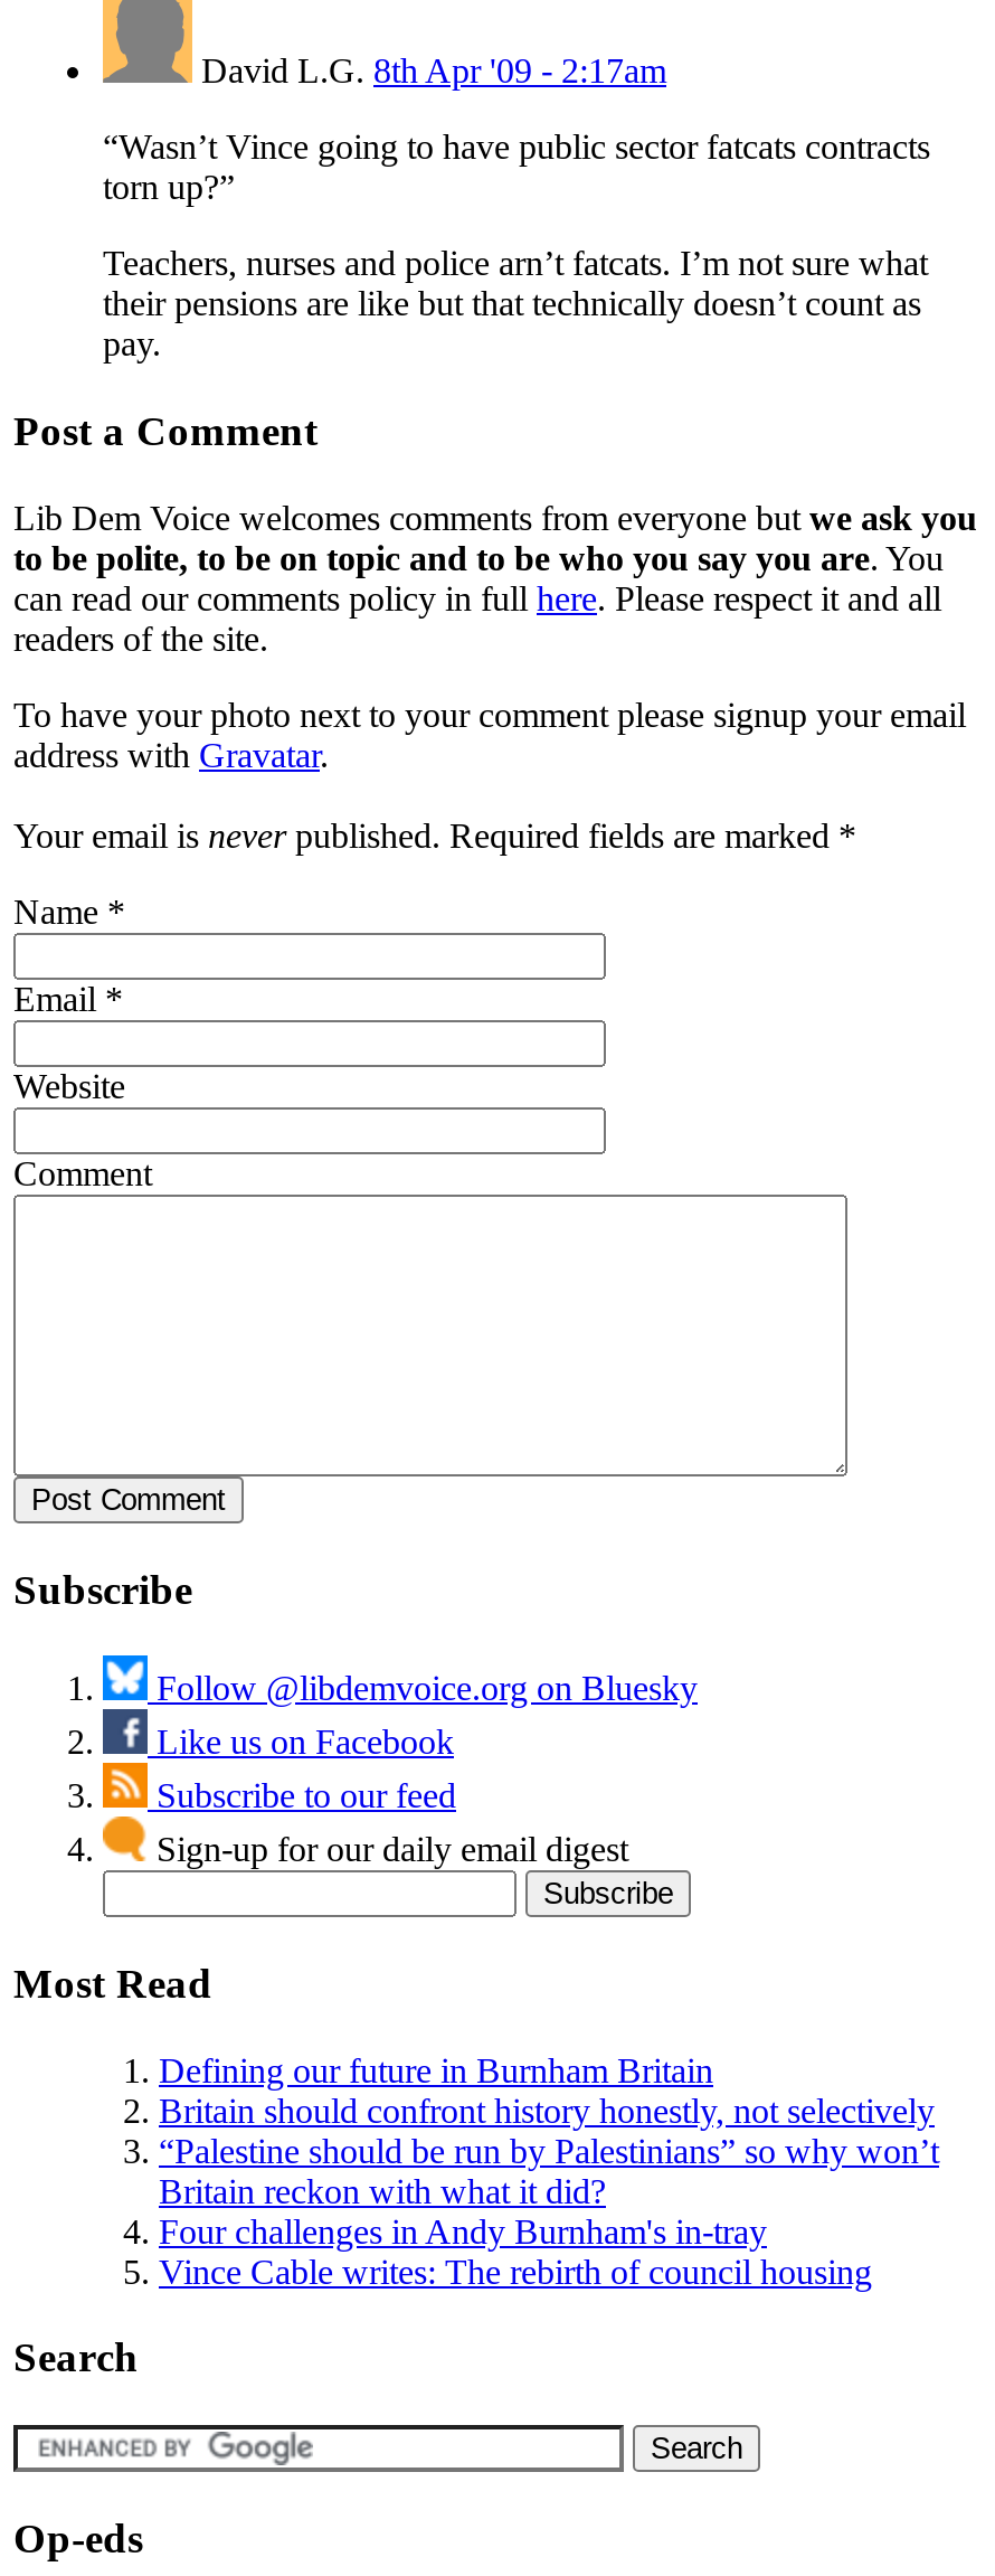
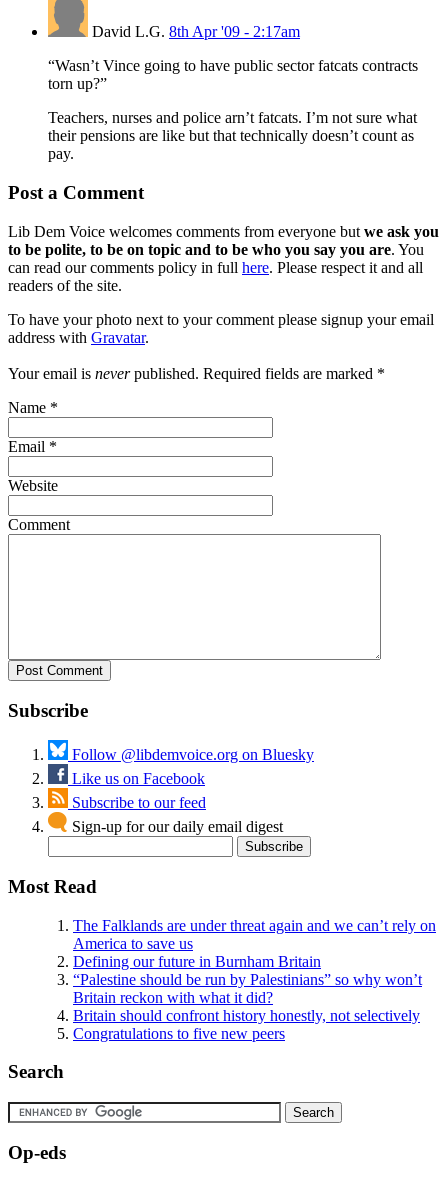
+ The Falklands are under threat again and we can’t rely on
+ America to save us

moved down: Defining our future in Burnham Britain

moved down: Britain should confront history honestly, not selectively

- Four challenges in Andy Burnham's in-tray
- Vince Cable writes: The rebirth of council housing
+ Congratulations to five new peers
